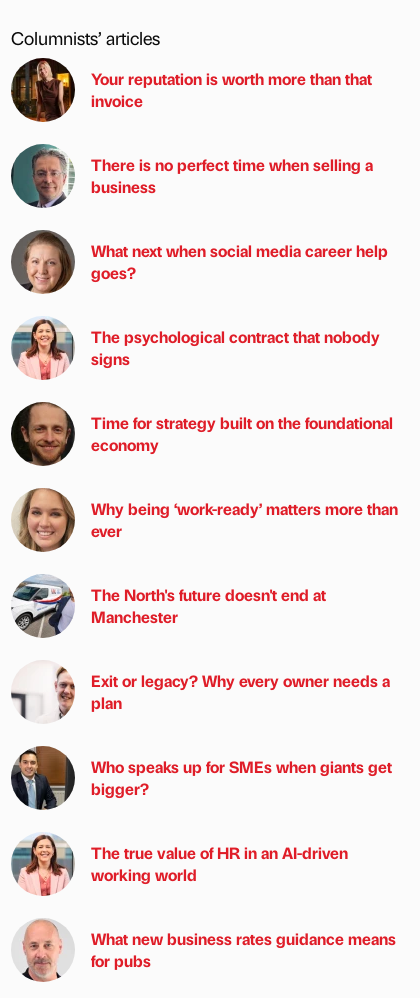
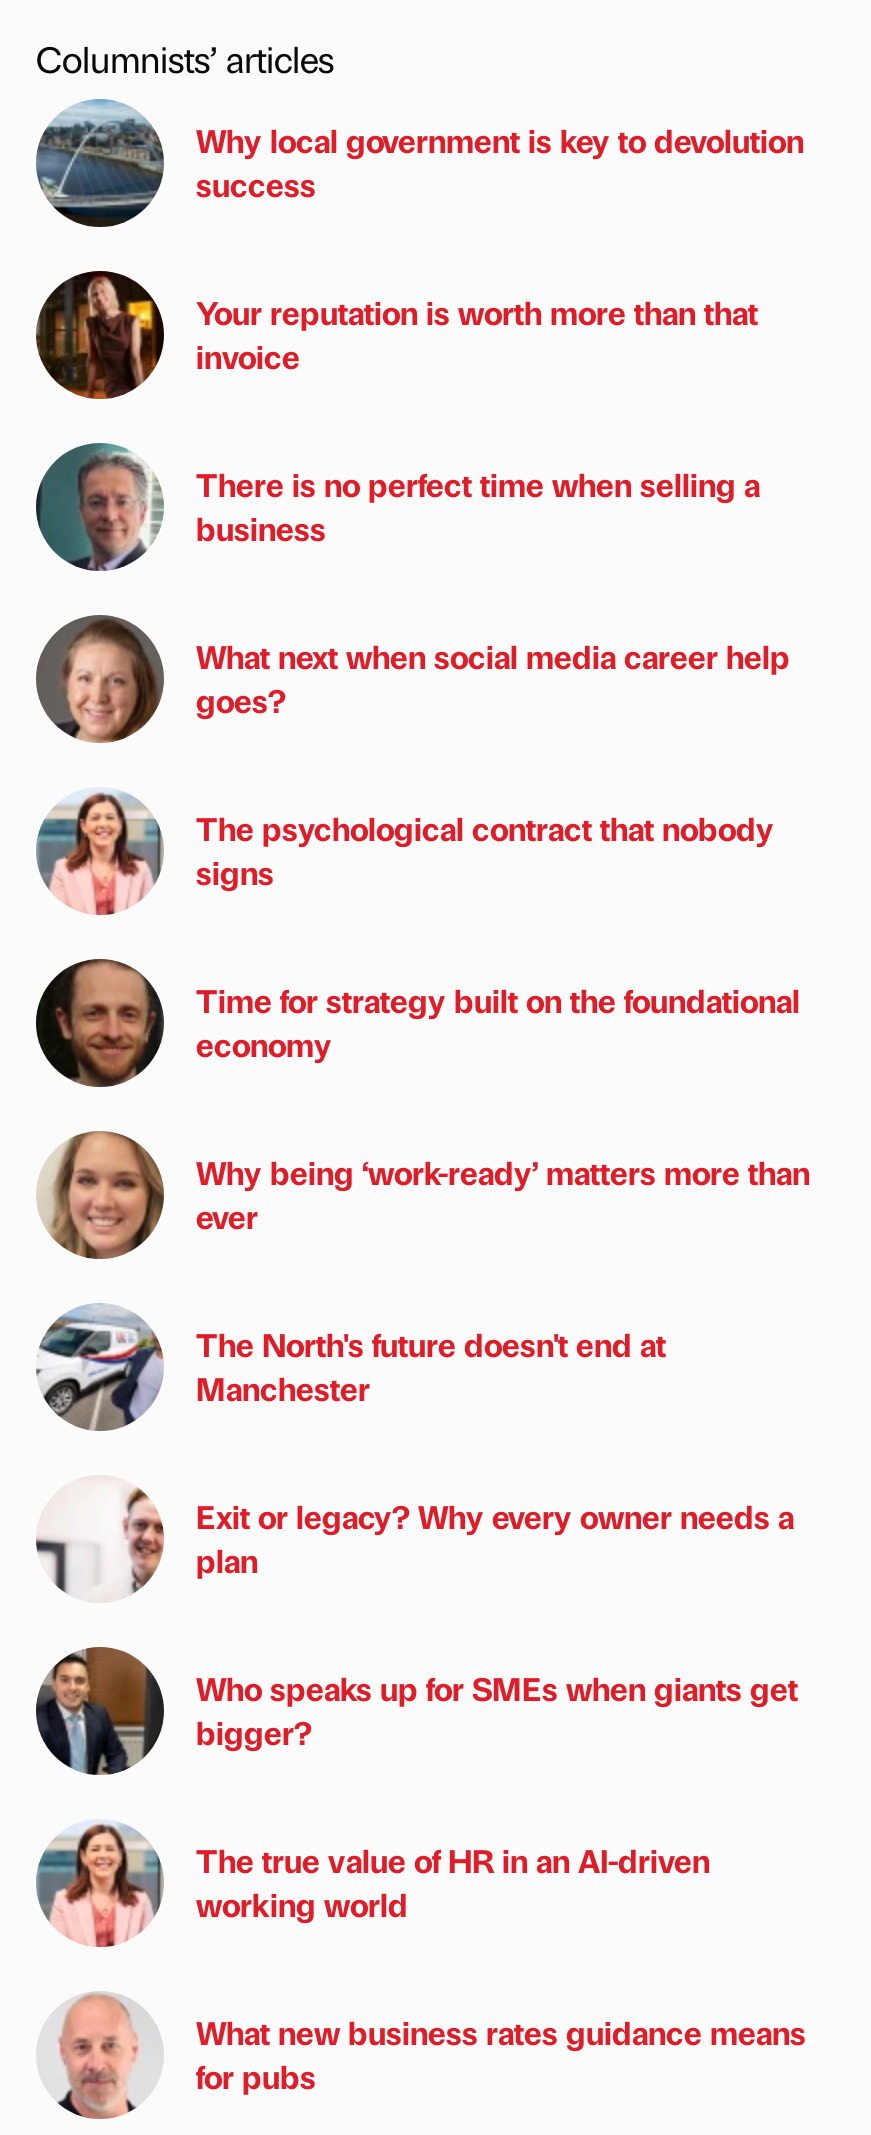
+ [image]
+ Why local government is key to devolution
+ success
